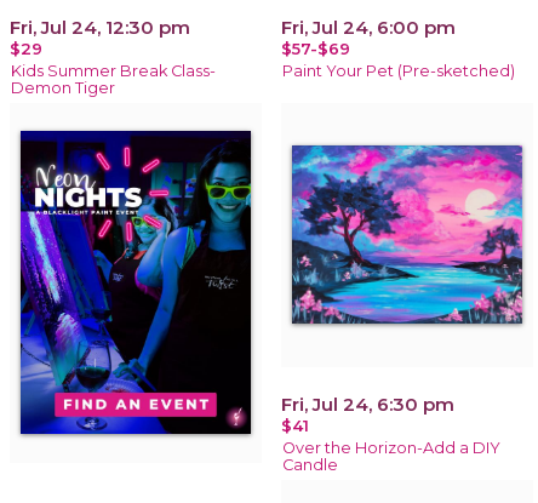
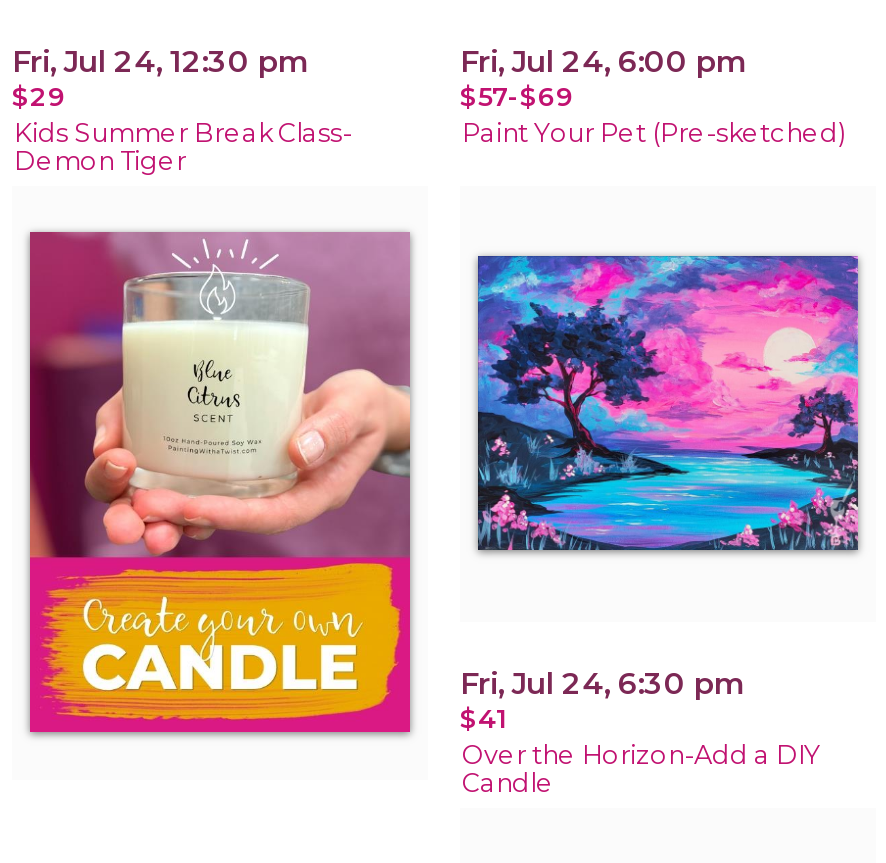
- [image]
+ [image]
